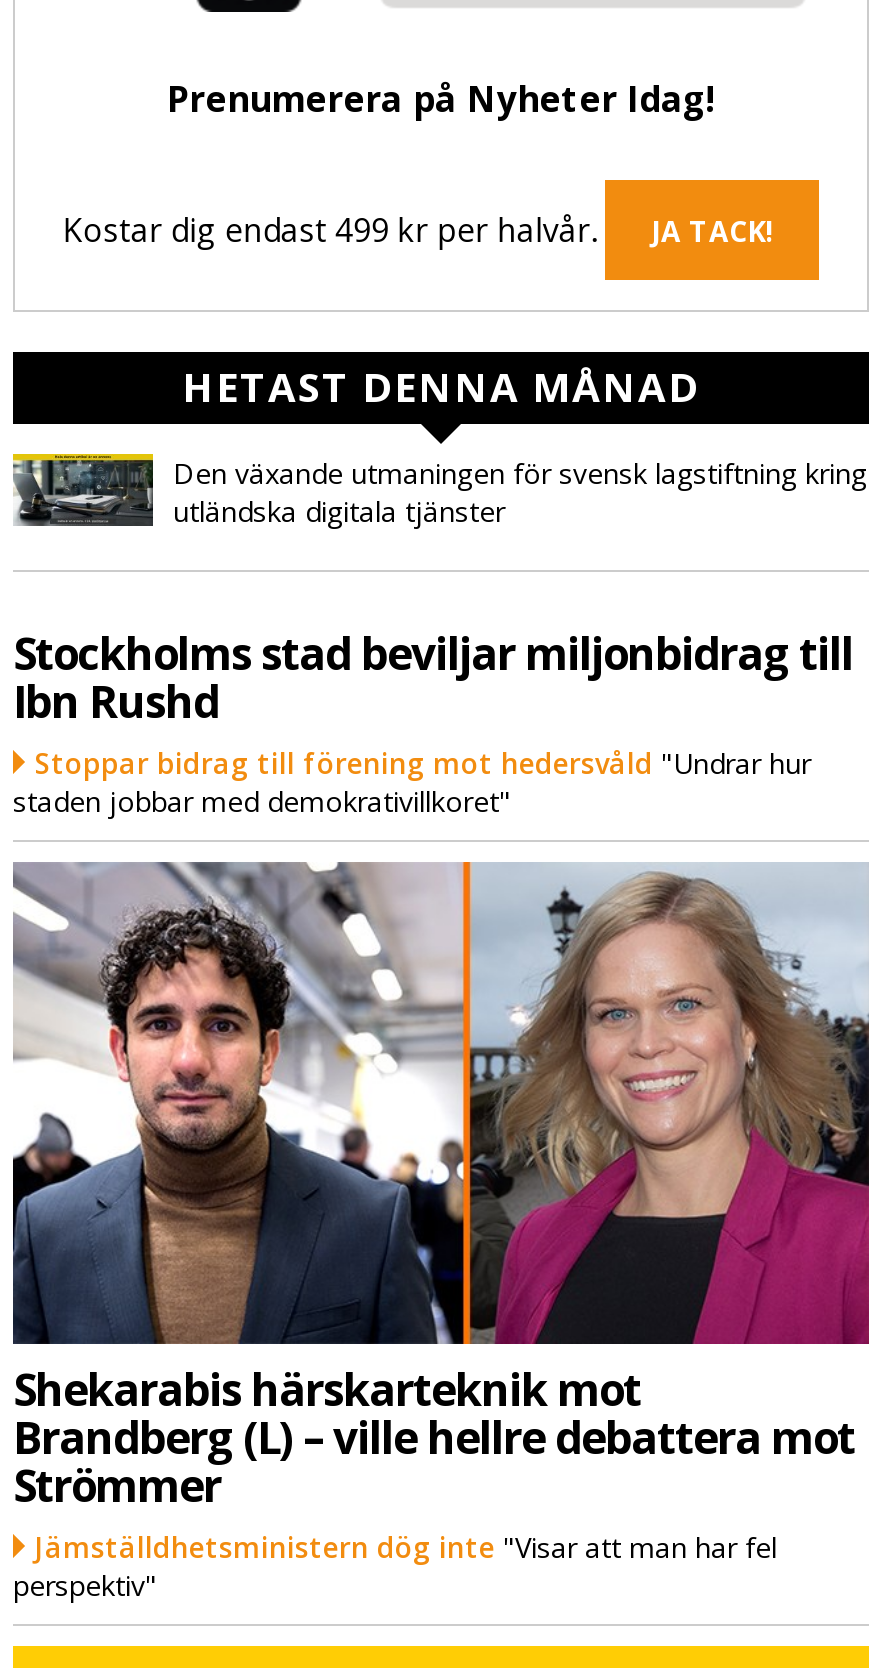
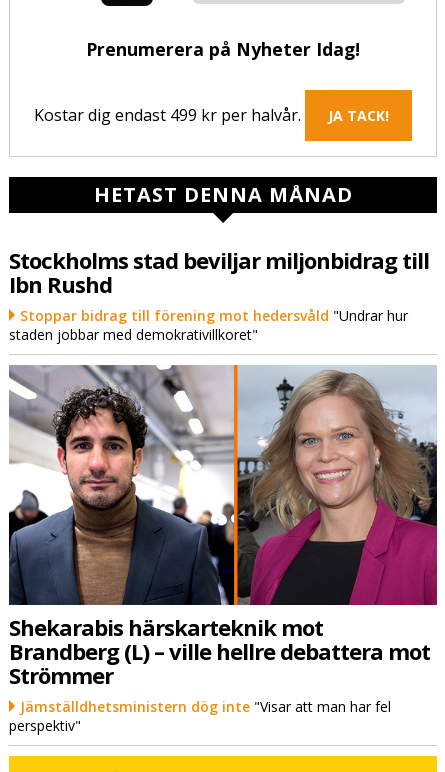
- [image]
- Den växande utmaningen för svensk lagstiftning kring
- utländska digitala tjänster
